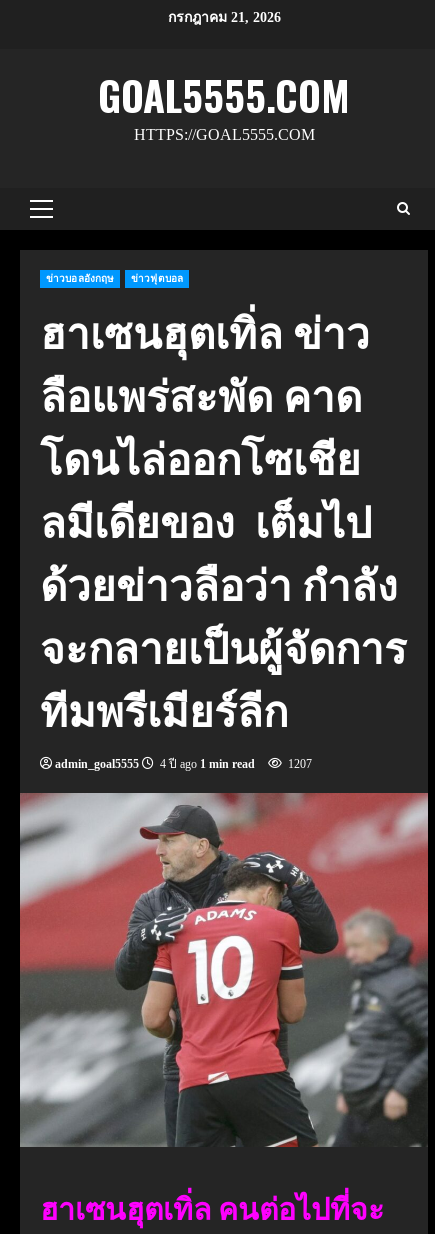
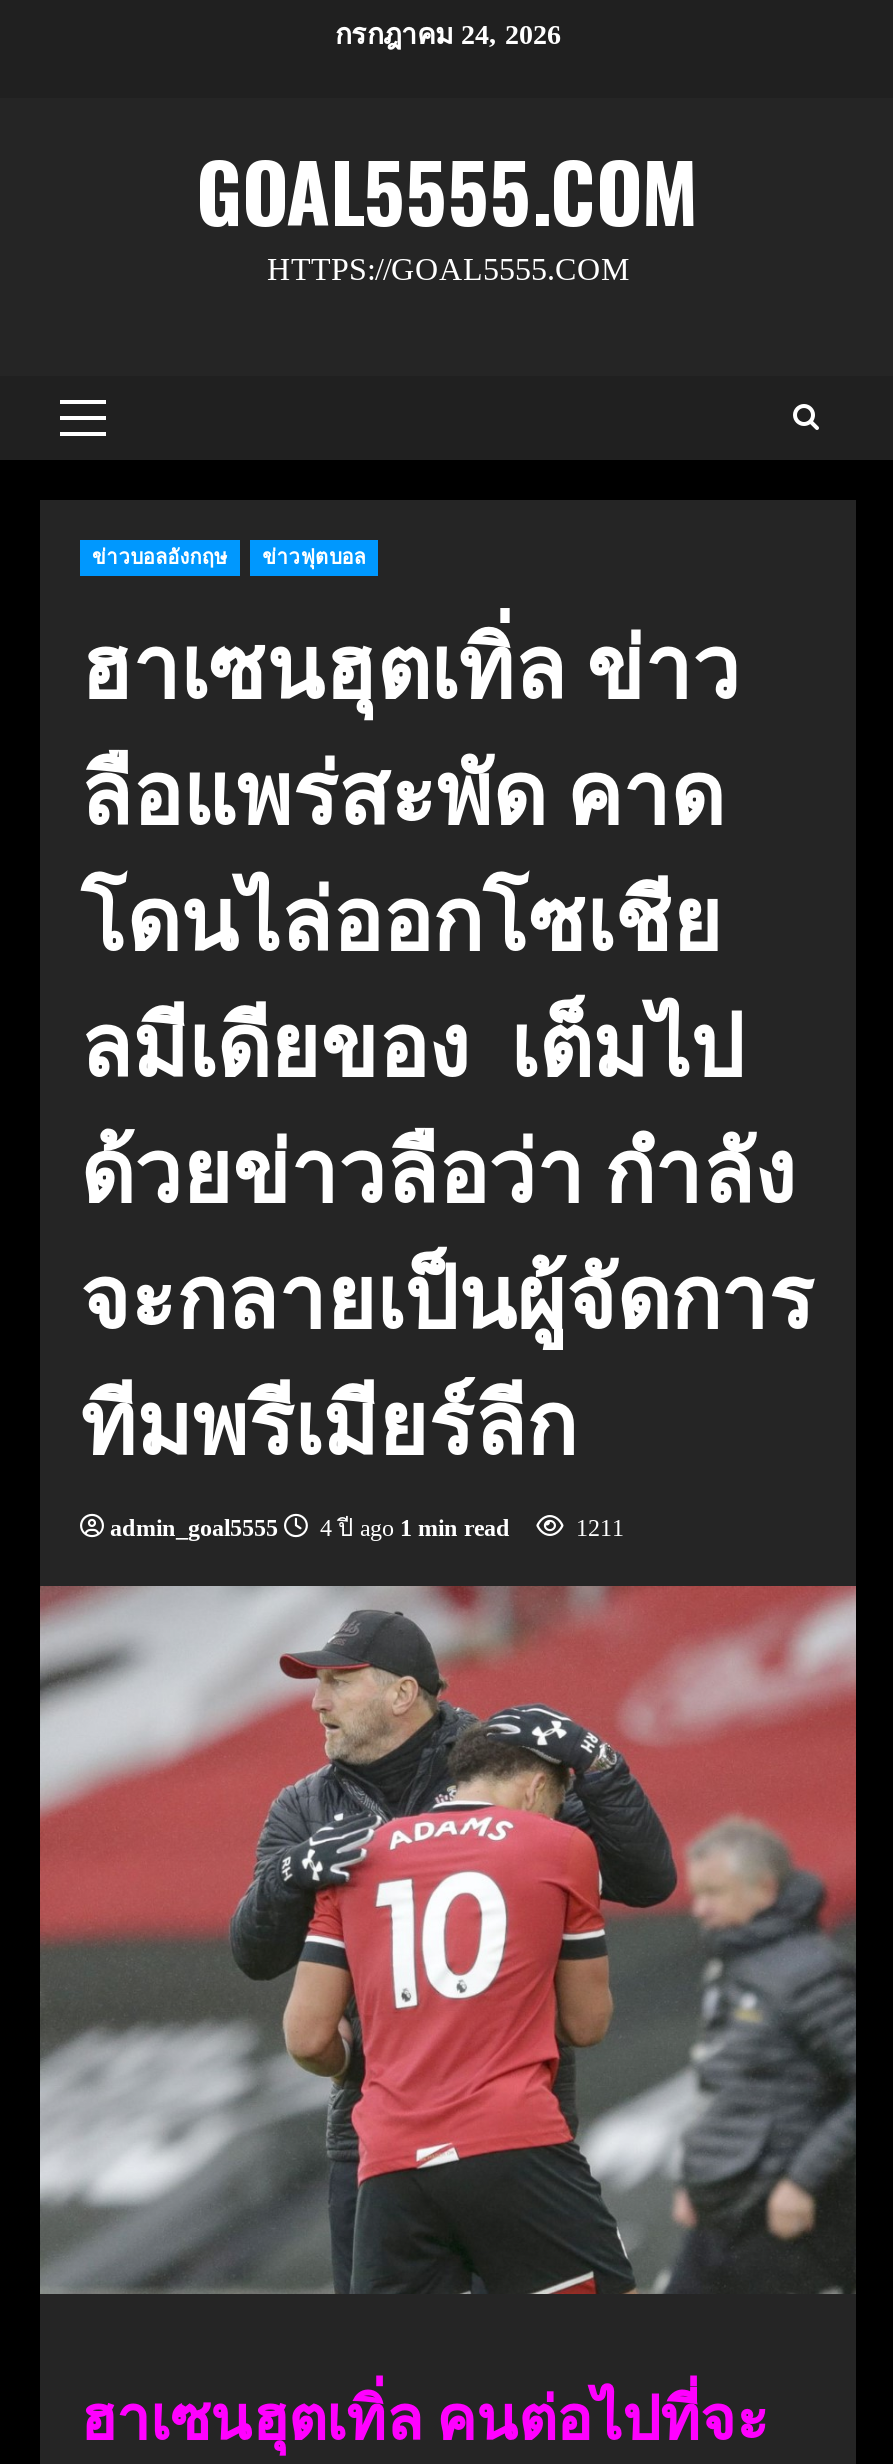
- กรกฎาคม 21, 2026
+ กรกฎาคม 24, 2026

- 1207
+ 1211
